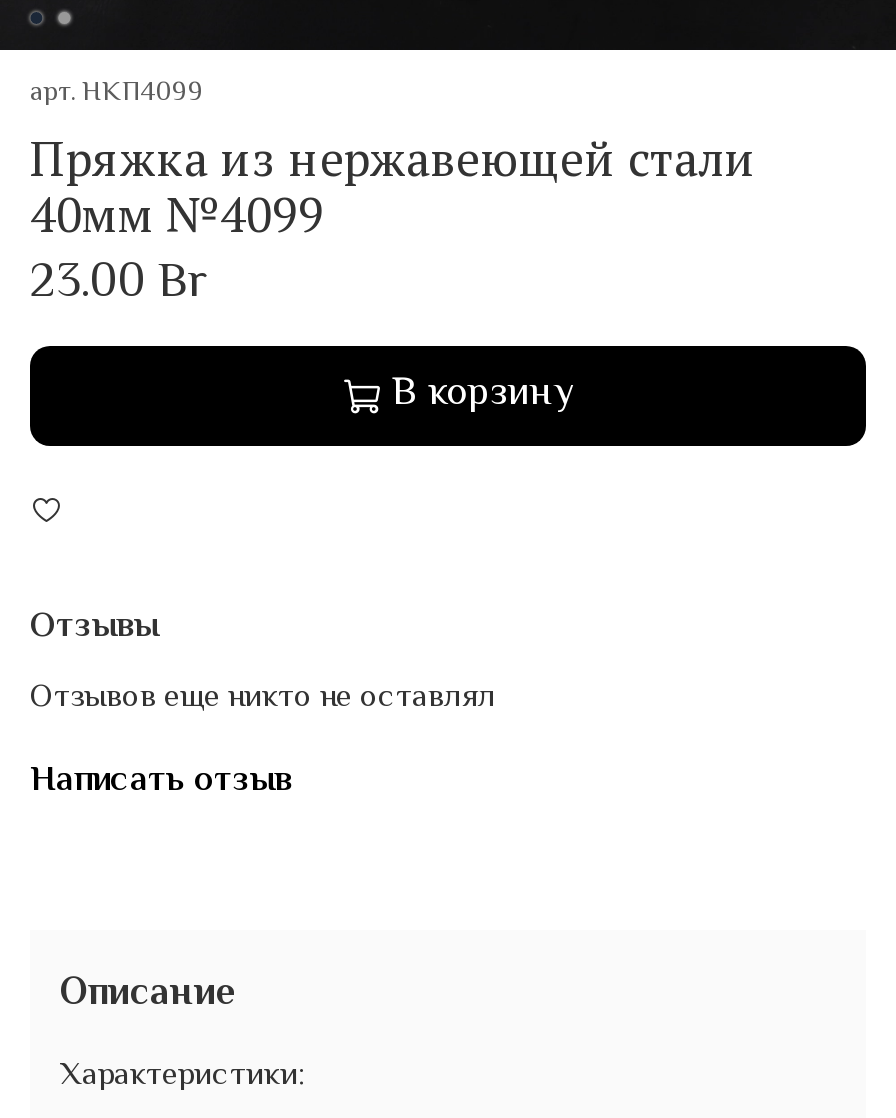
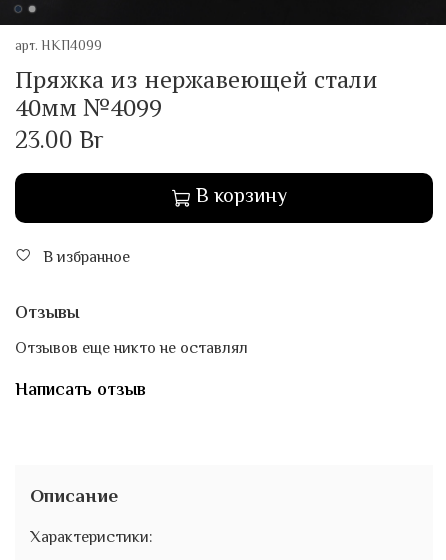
+ В избранное
